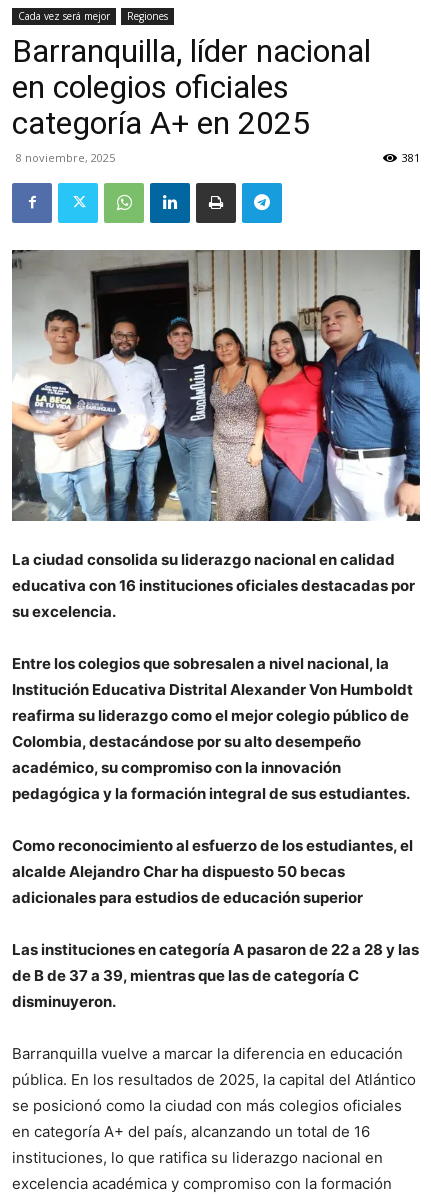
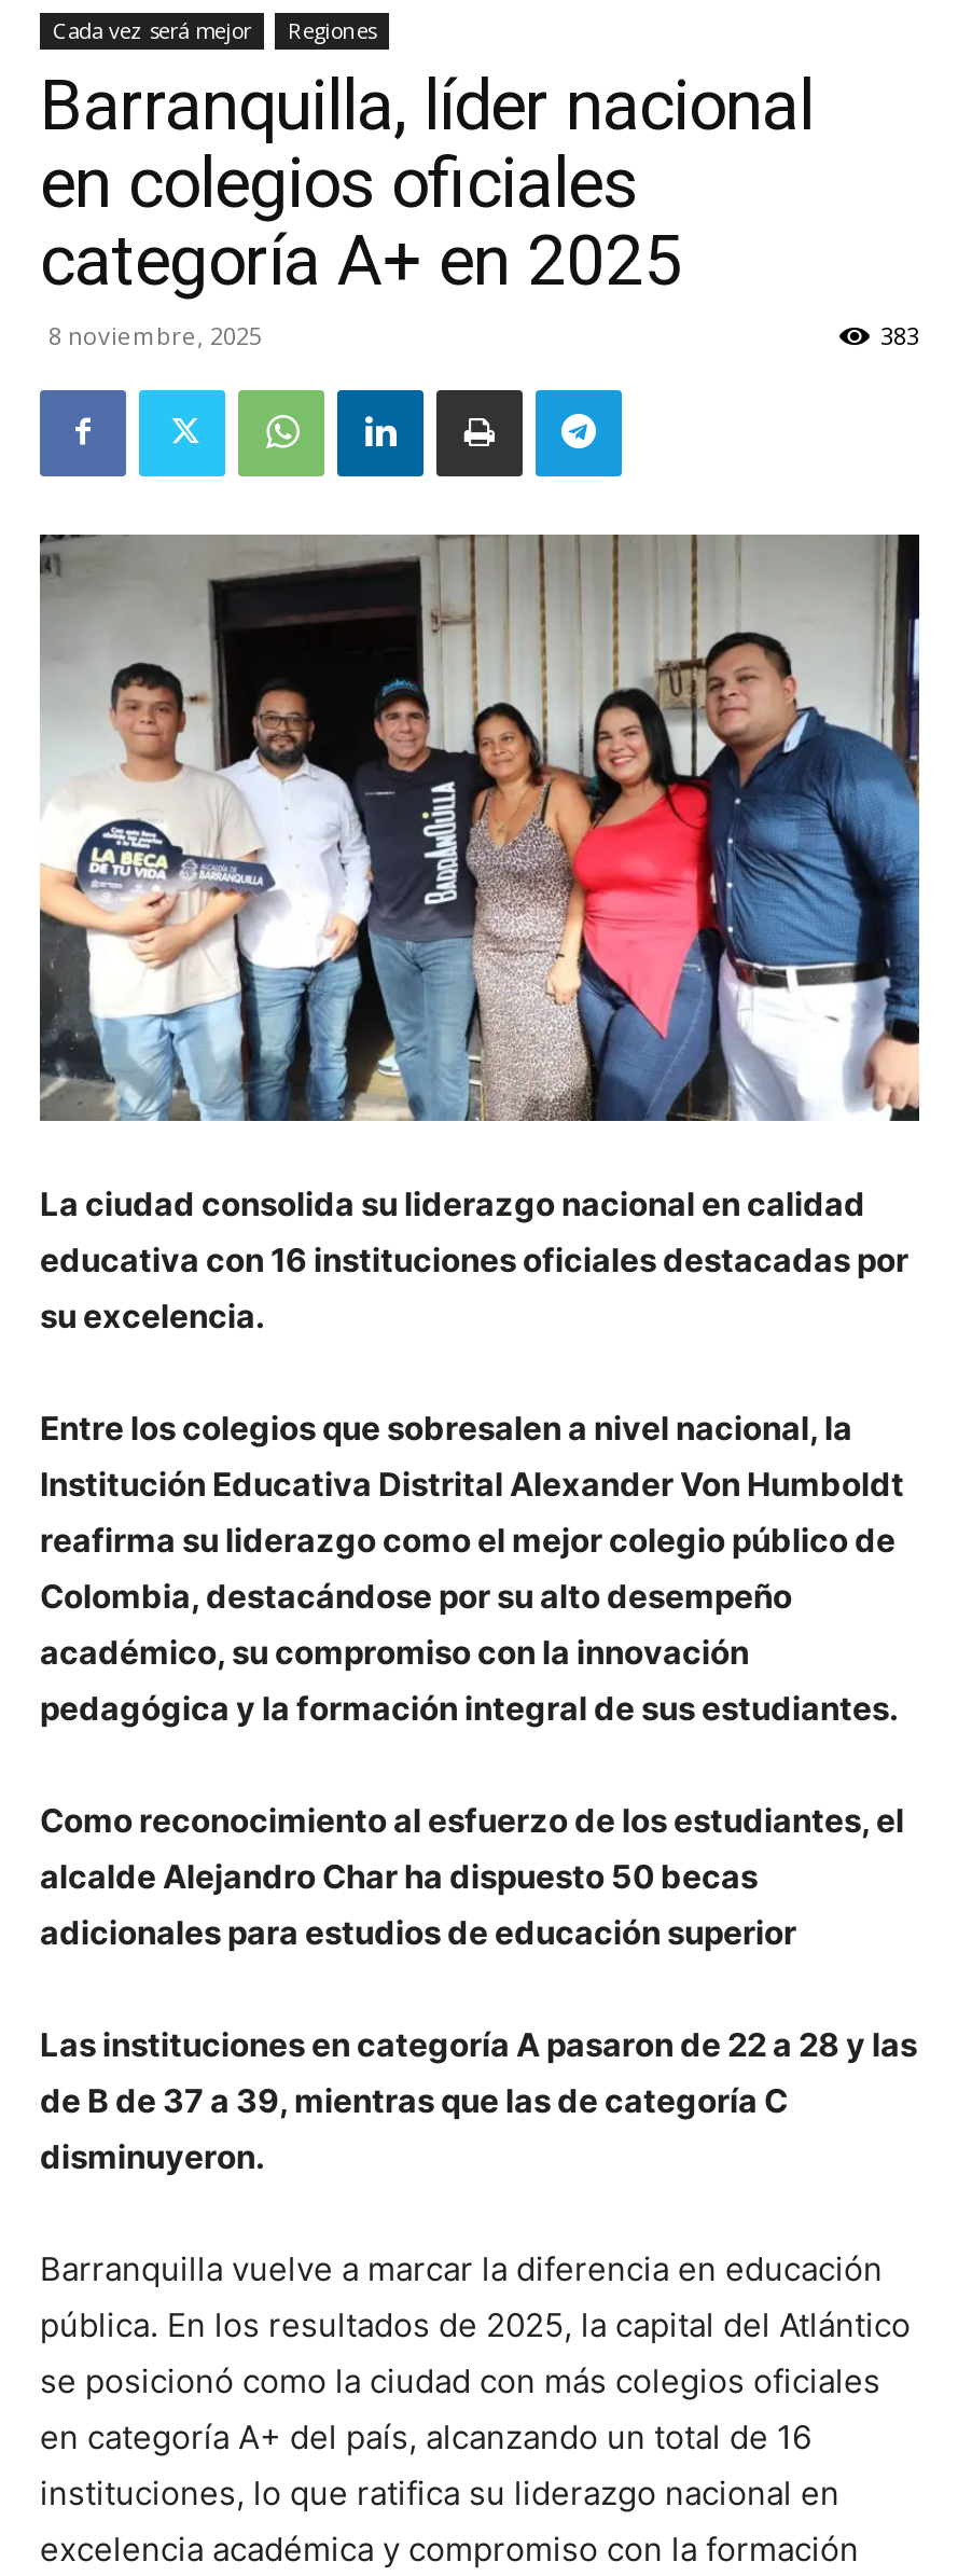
- 381
+ 383
